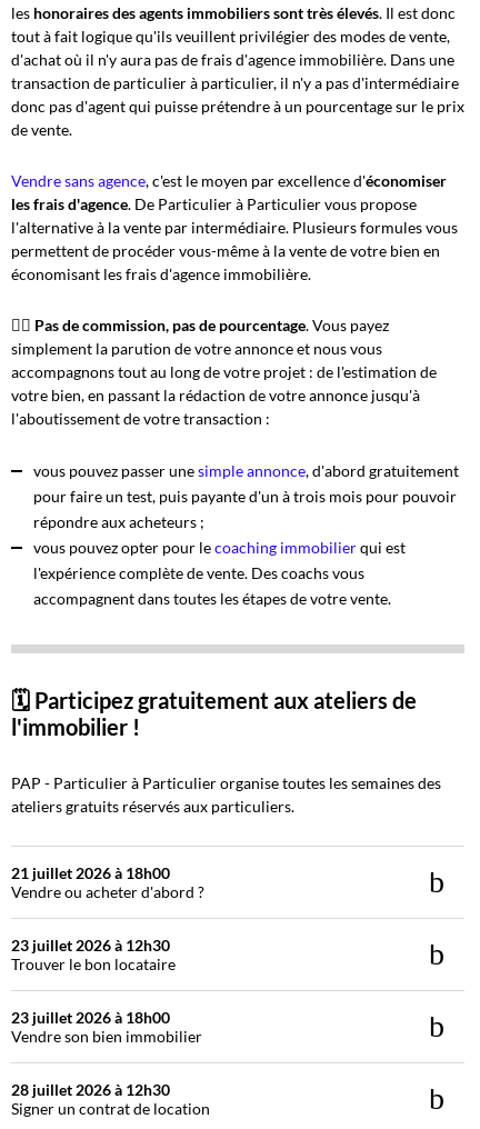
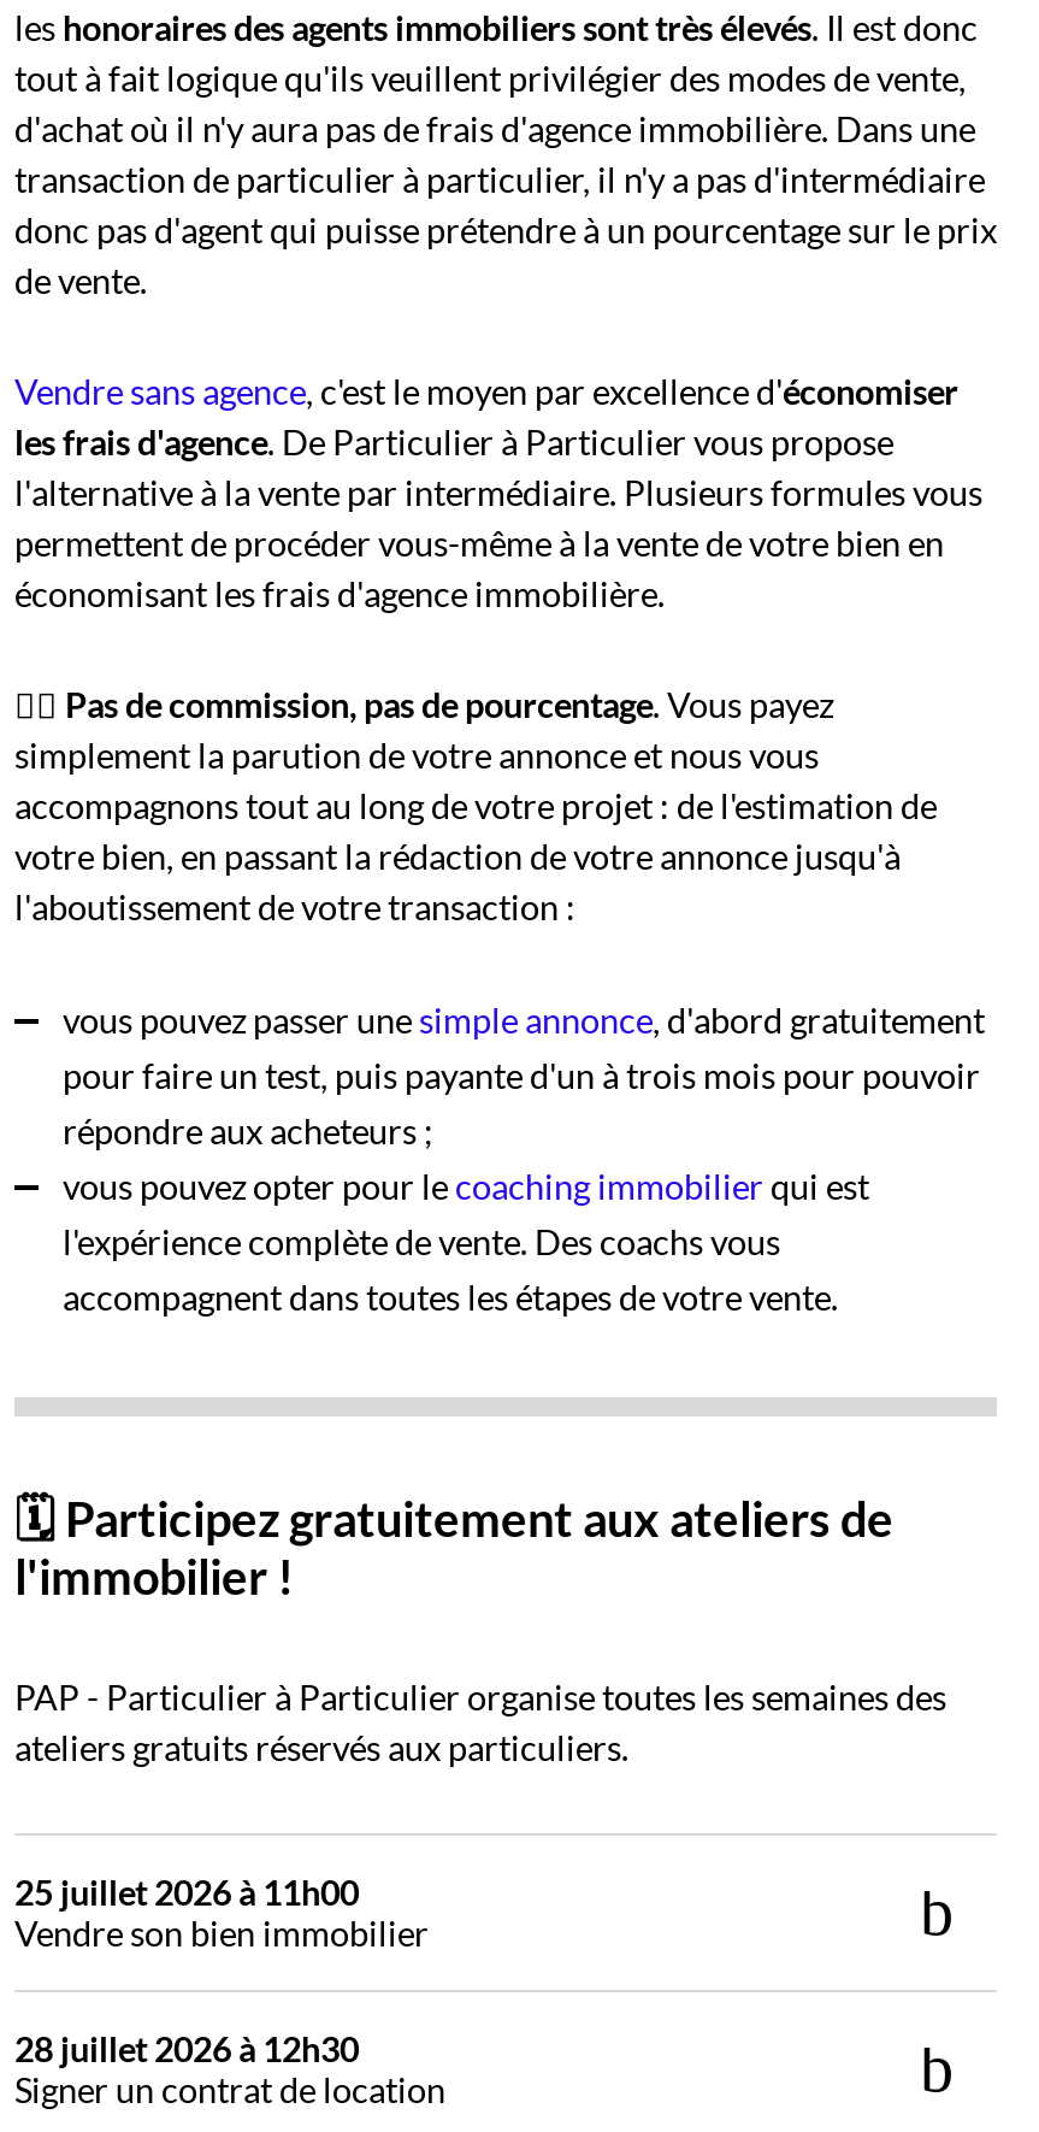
- 21 juillet 2026 à 18h00
- Vendre ou acheter d'abord ?
- 23 juillet 2026 à 12h30
- Trouver le bon locataire
- 23 juillet 2026 à 18h00
+ 25 juillet 2026 à 11h00
